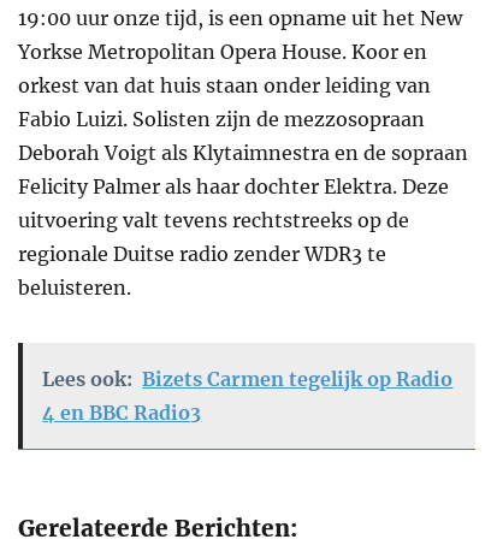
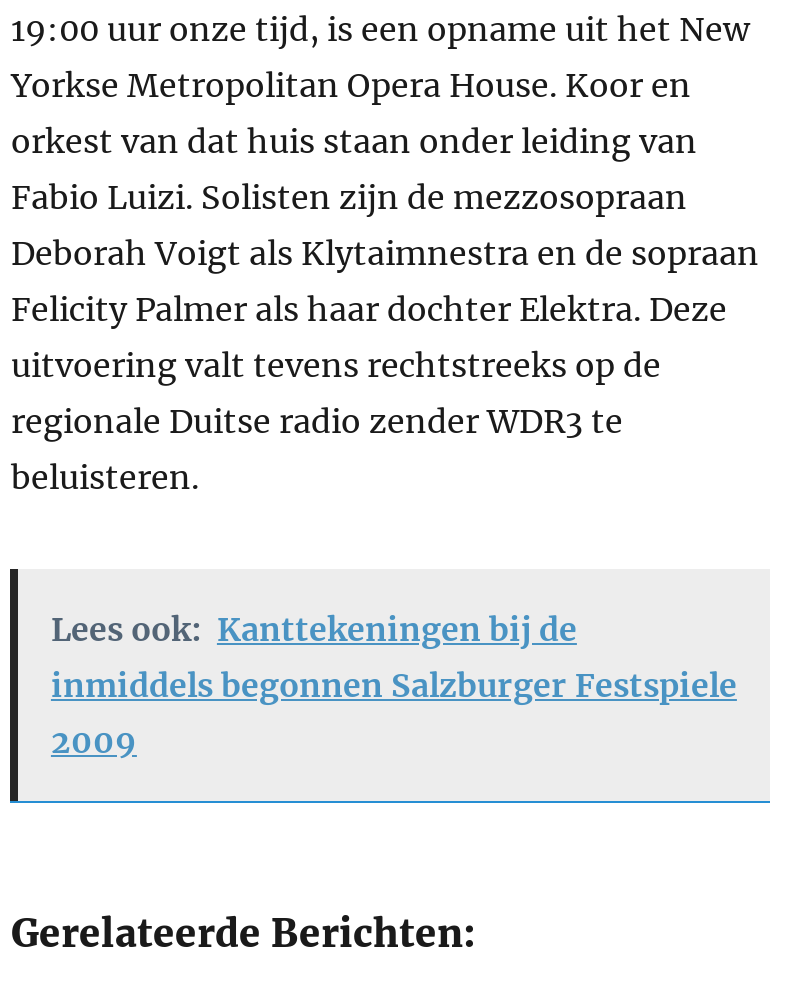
- Lees ook: Bizets Carmen tegelijk op Radio
- 4 en BBC Radio3
+ Lees ook: Kanttekeningen bij de
+ inmiddels begonnen Salzburger Festspiele
+ 2009
